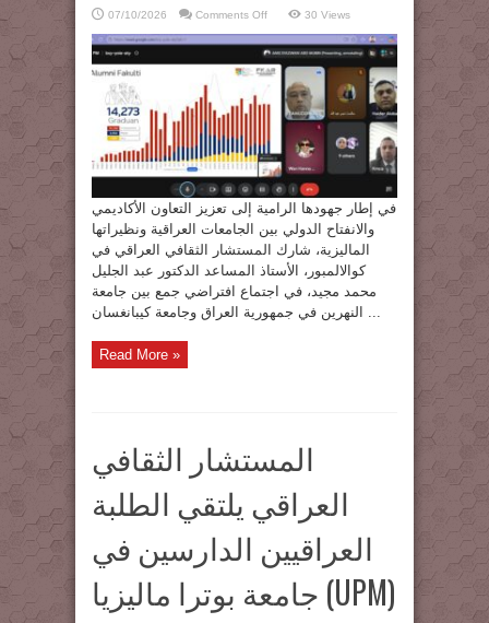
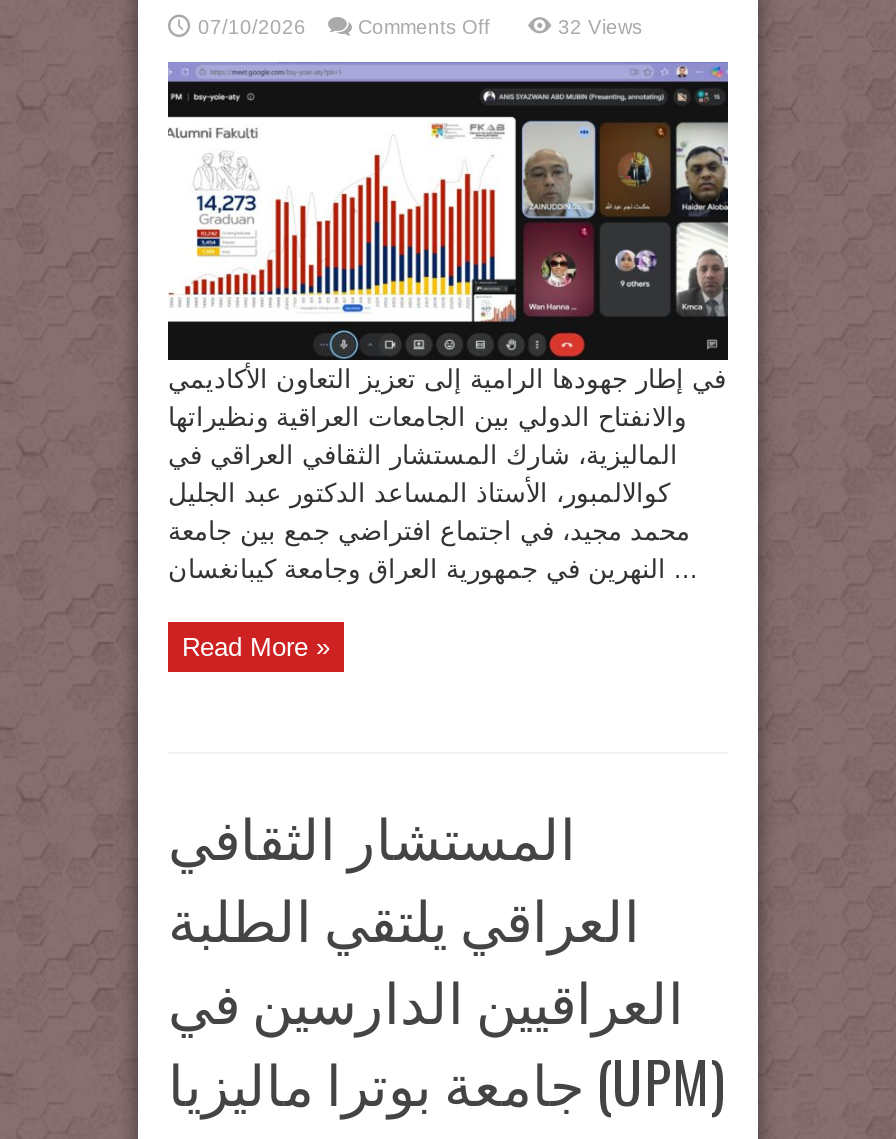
- 30 Views
+ 32 Views
